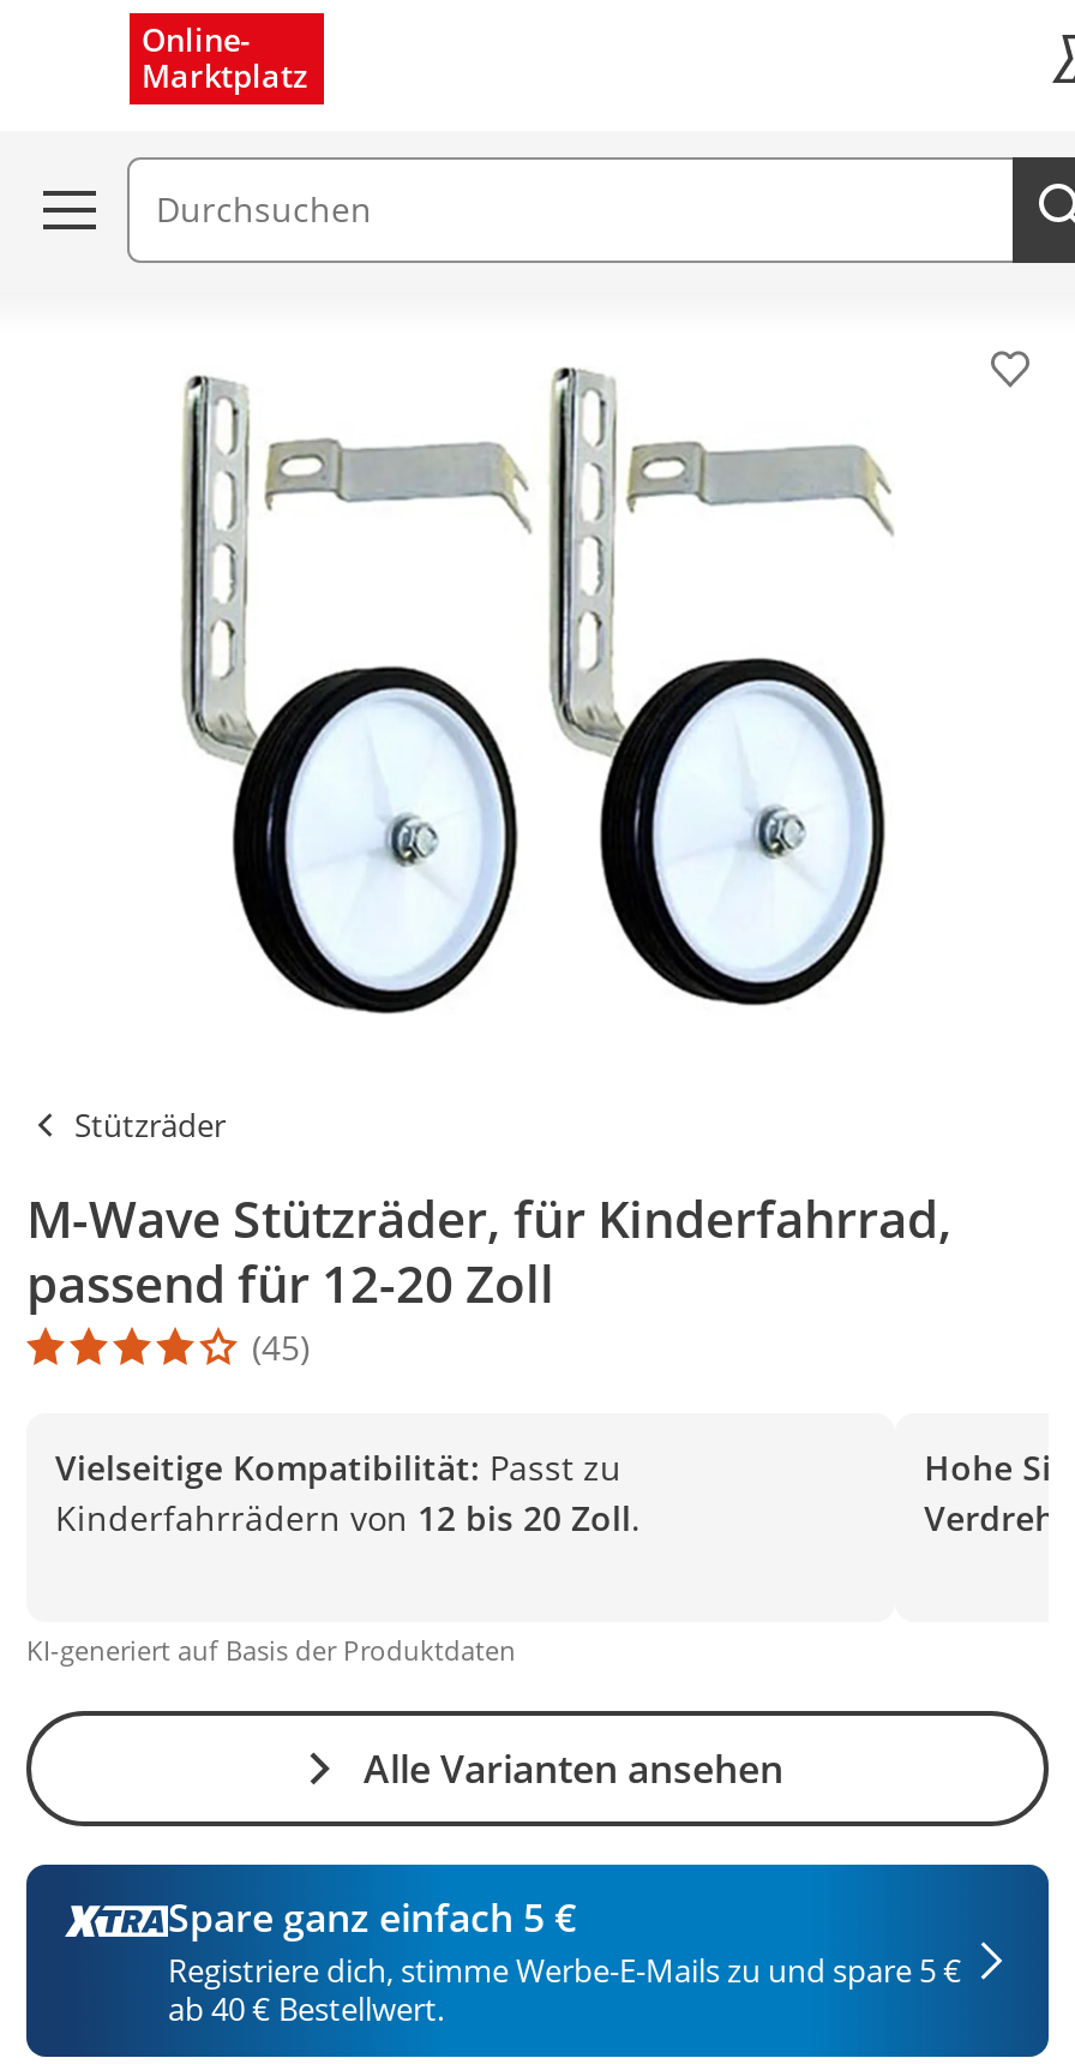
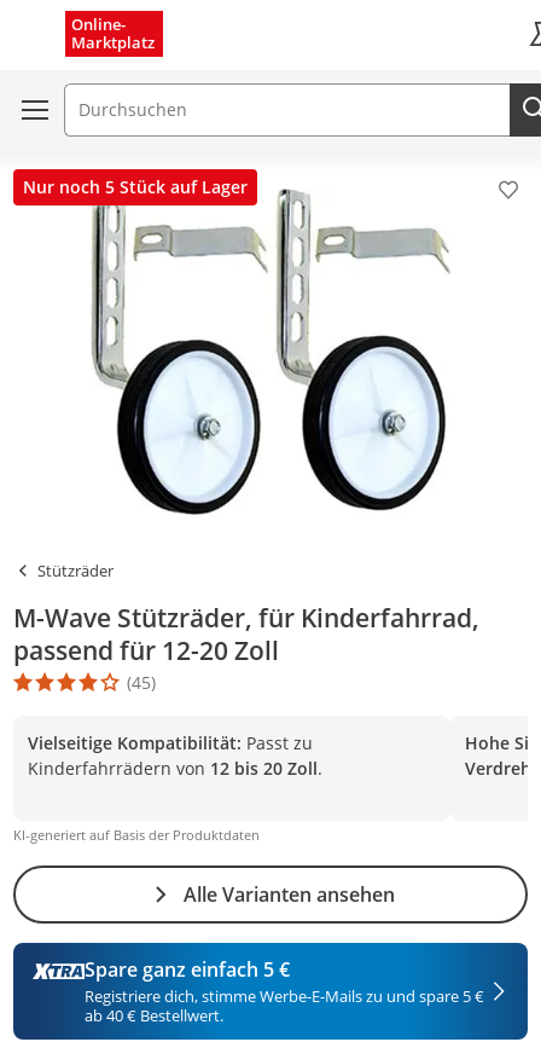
+ Nur noch 5 Stück auf Lager
